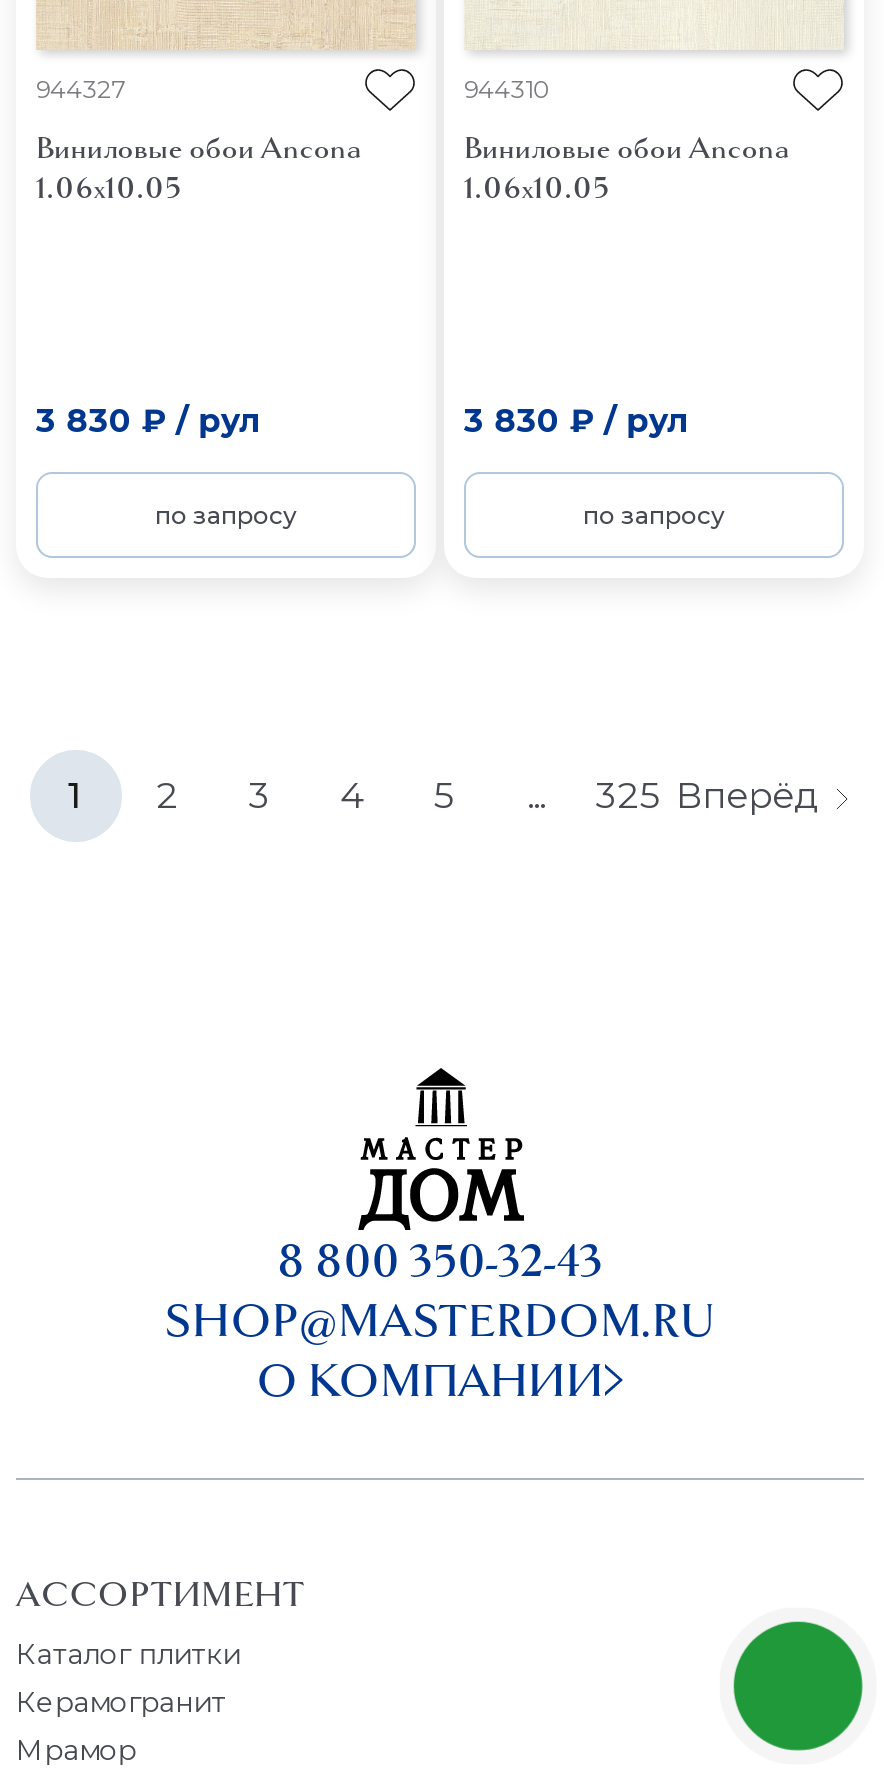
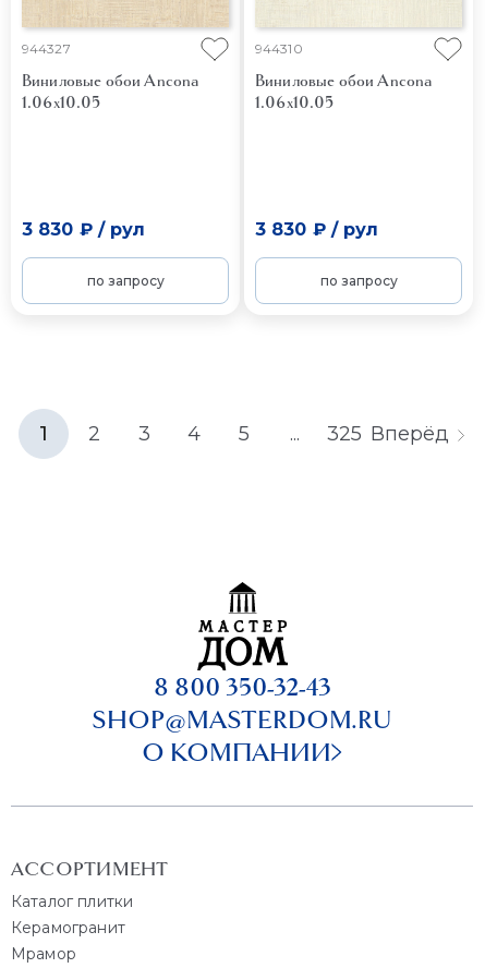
- [image]
